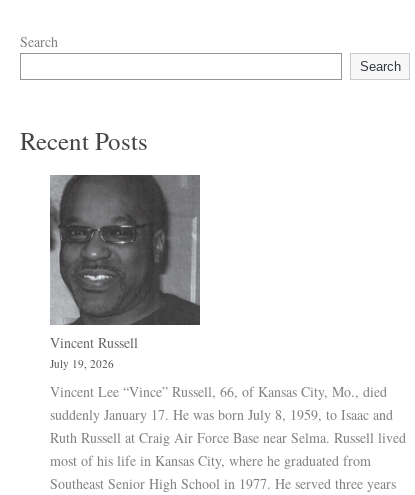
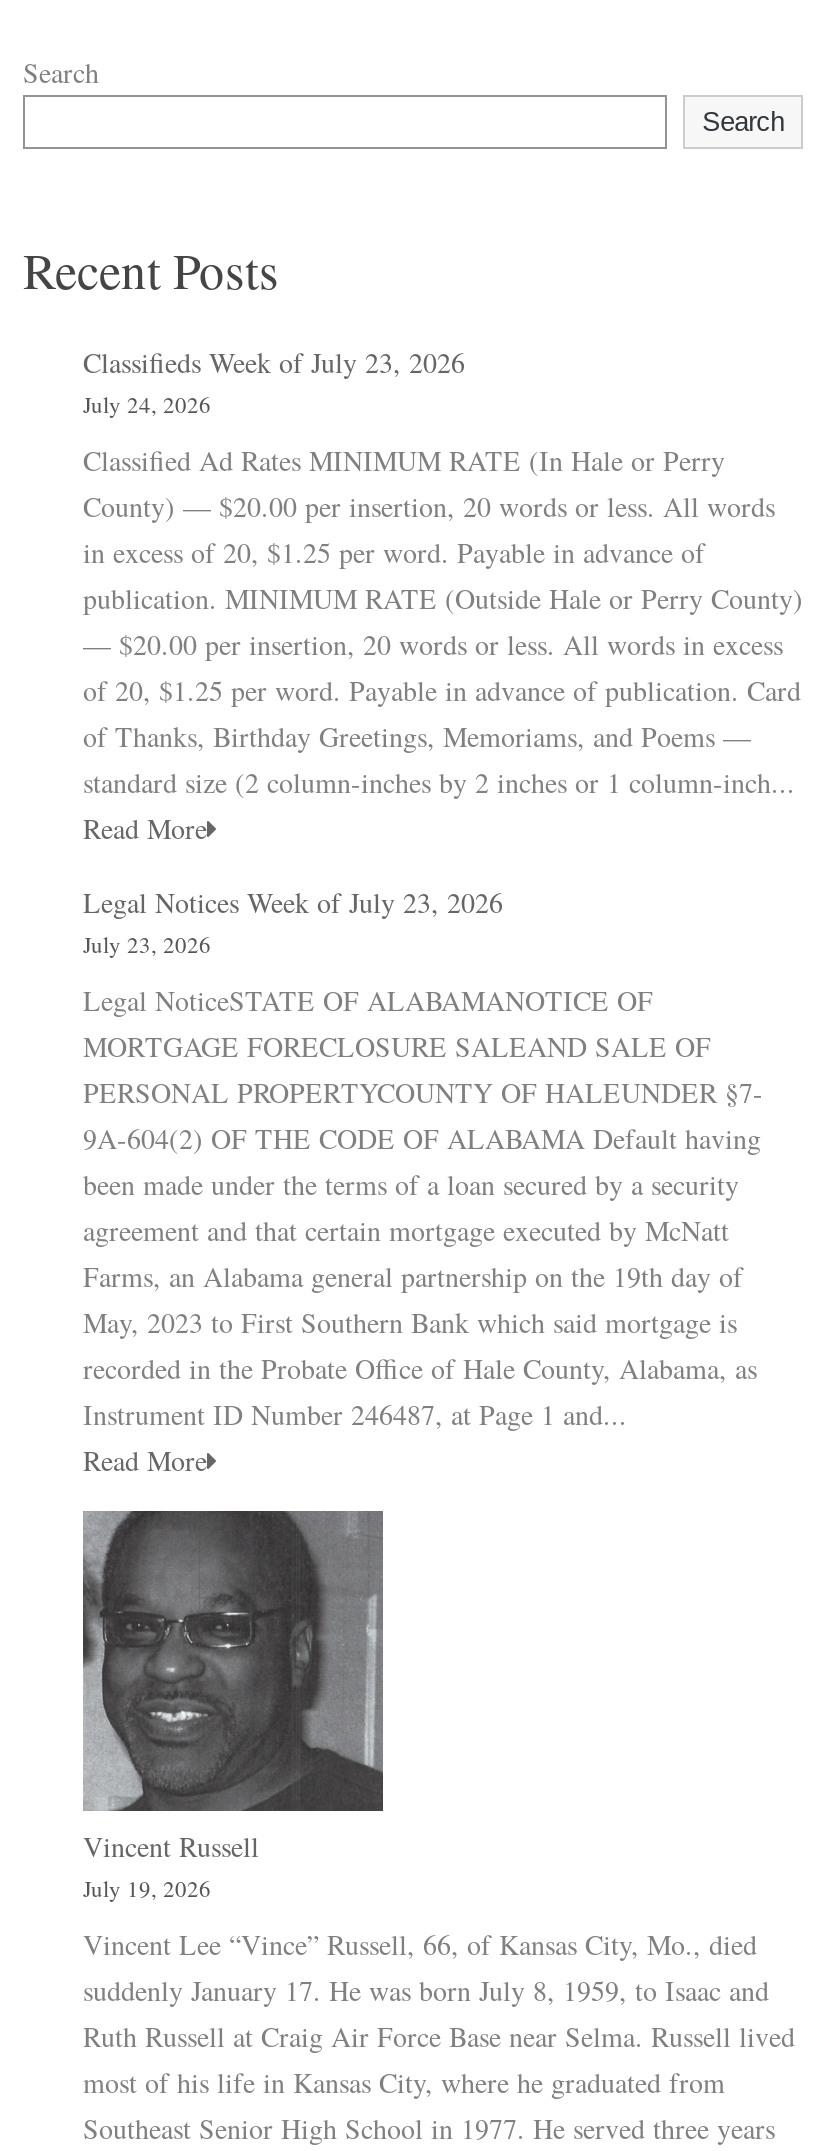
+ Classifieds Week of July 23, 2026
+ July 24, 2026
+ Classified Ad Rates MINIMUM RATE (In Hale or Perry
+ County) — $20.00 per insertion, 20 words or less. All words
+ in excess of 20, $1.25 per word. Payable in advance of
+ publication. MINIMUM RATE (Outside Hale or Perry County)
+ — $20.00 per insertion, 20 words or less. All words in excess
+ of 20, $1.25 per word. Payable in advance of publication. Card
+ of Thanks, Birthday Greetings, Memoriams, and Poems —
+ standard size (2 column-inches by 2 inches or 1 column-inch...
+ Read More
+ Legal Notices Week of July 23, 2026
+ July 23, 2026
+ Legal NoticeSTATE OF ALABAMANOTICE OF
+ MORTGAGE FORECLOSURE SALEAND SALE OF
+ PERSONAL PROPERTYCOUNTY OF HALEUNDER §7-
+ 9A-604(2) OF THE CODE OF ALABAMA Default having
+ been made under the terms of a loan secured by a security
+ agreement and that certain mortgage executed by McNatt
+ Farms, an Alabama general partnership on the 19th day of
+ May, 2023 to First Southern Bank which said mortgage is
+ recorded in the Probate Office of Hale County, Alabama, as
+ Instrument ID Number 246487, at Page 1 and...
+ Read More
